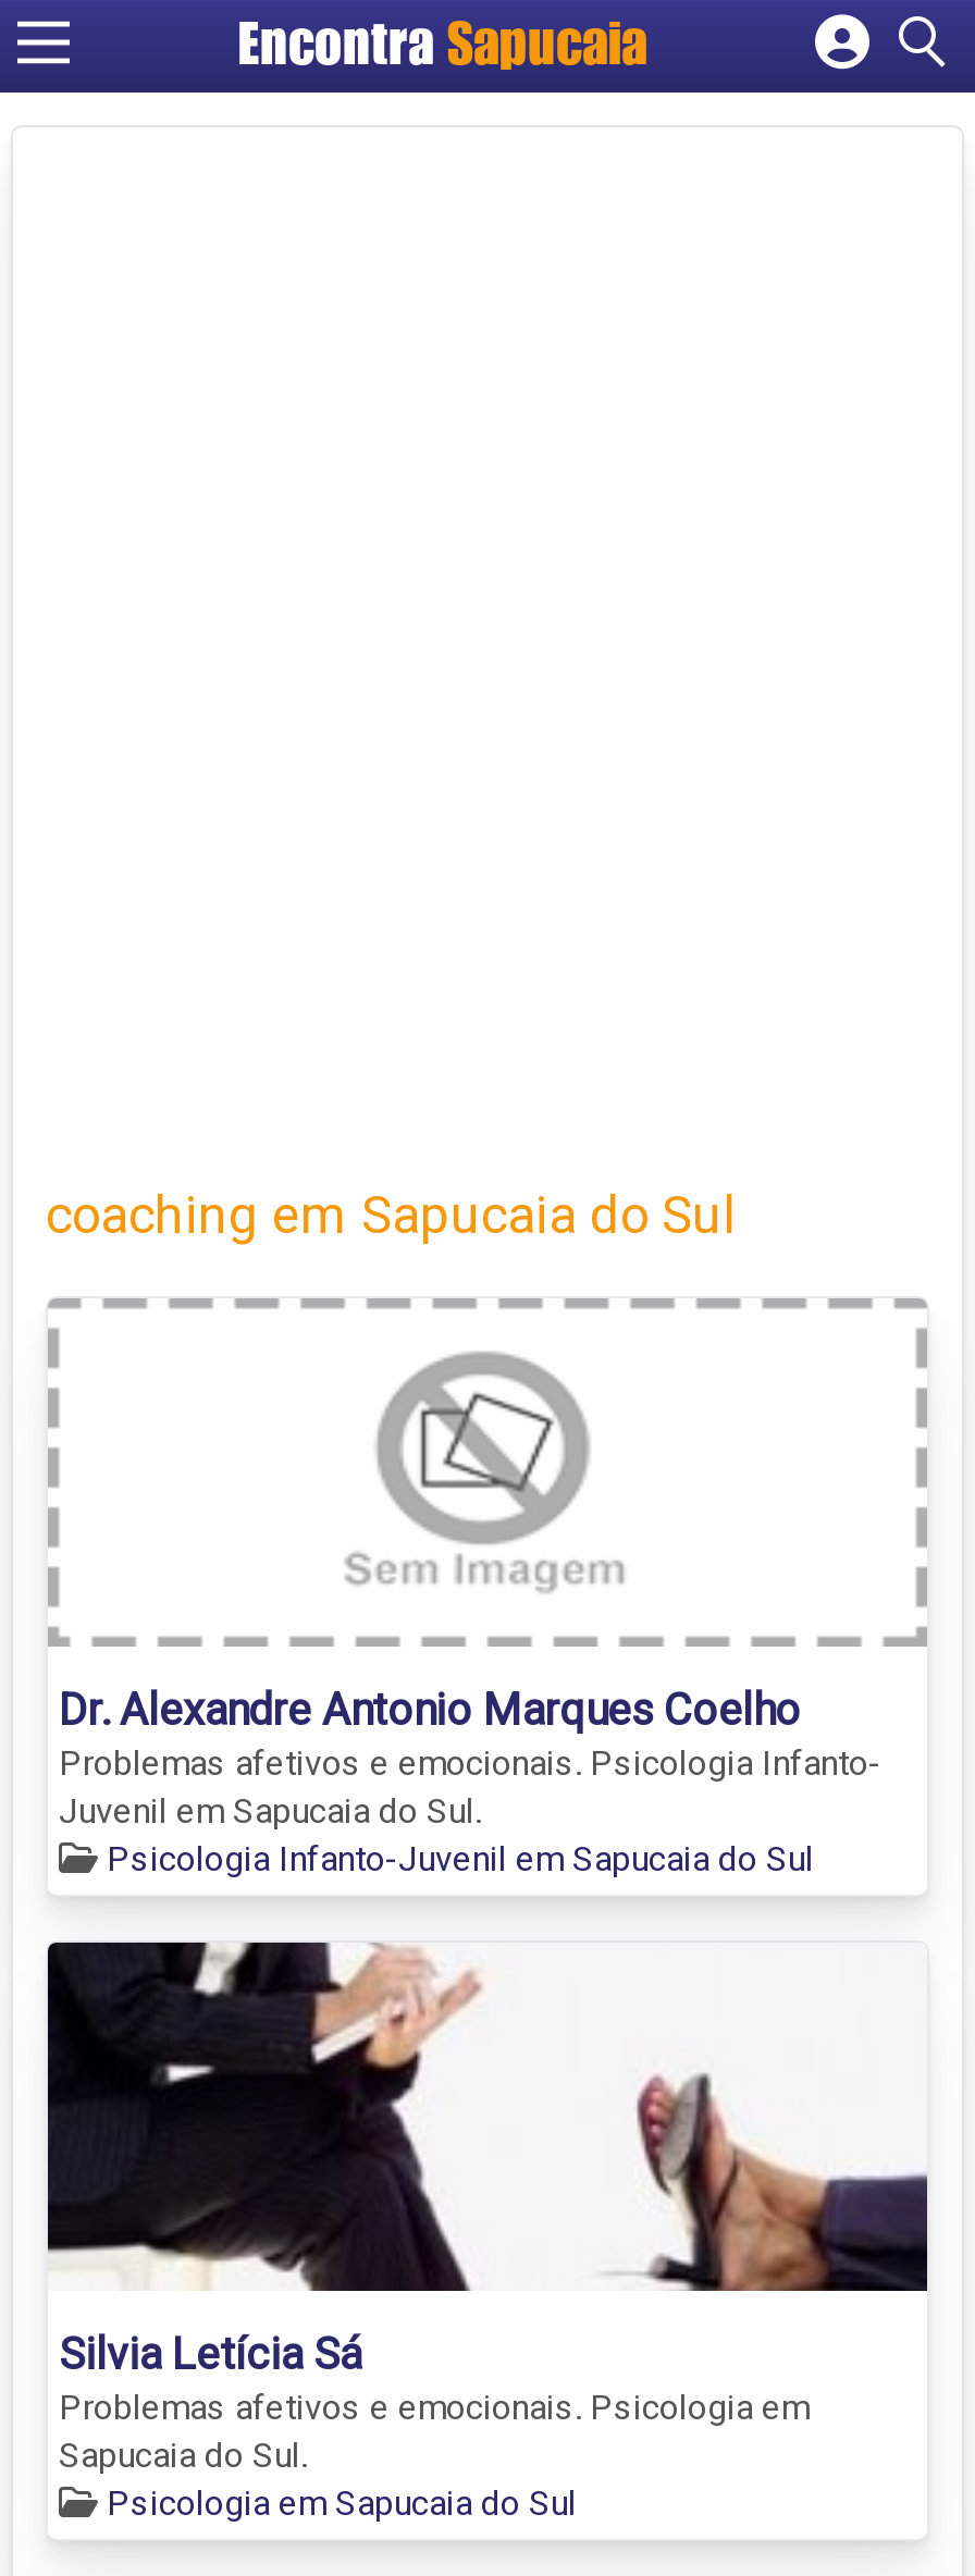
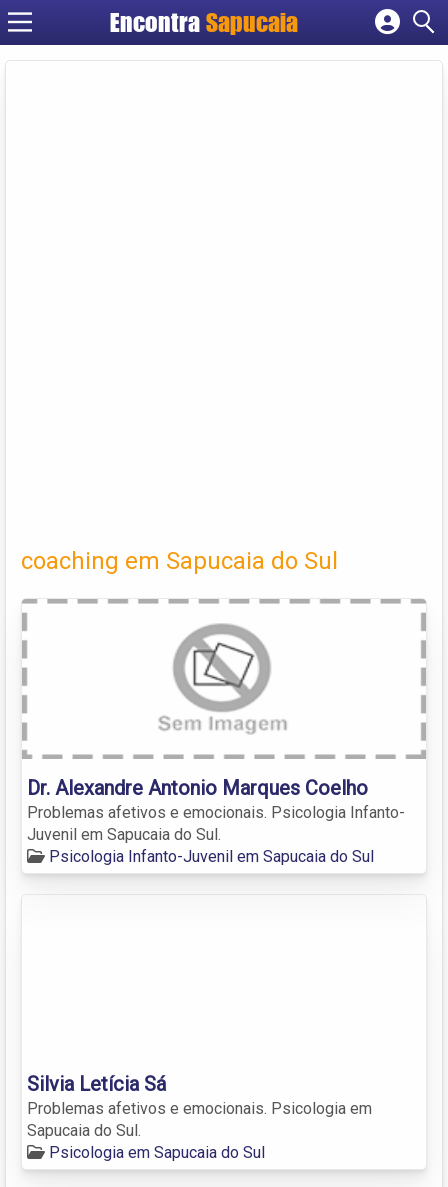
- [image]

- [image]
